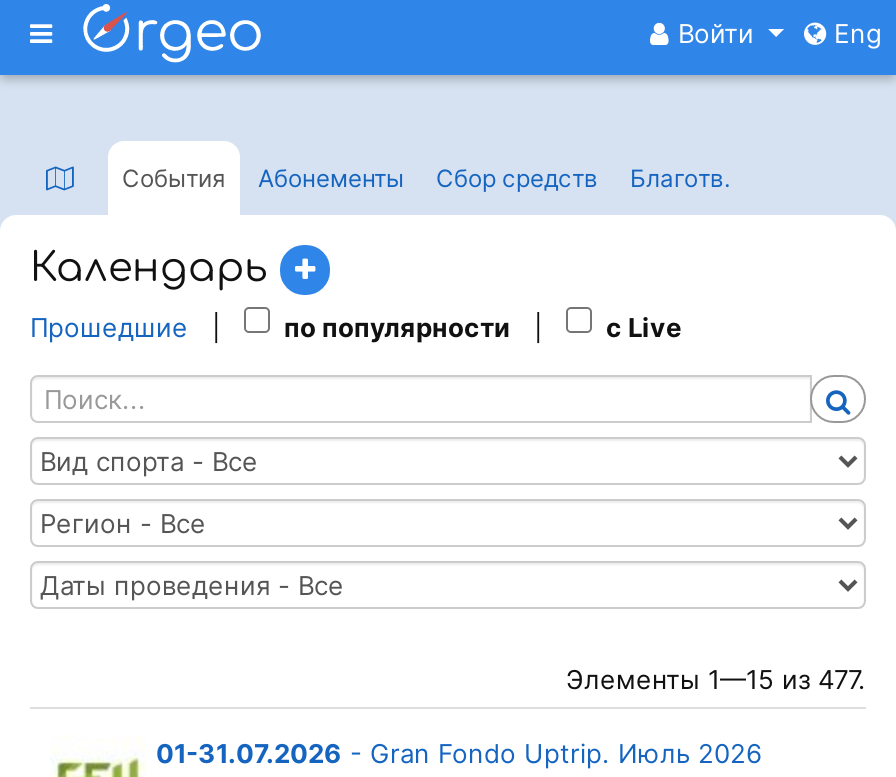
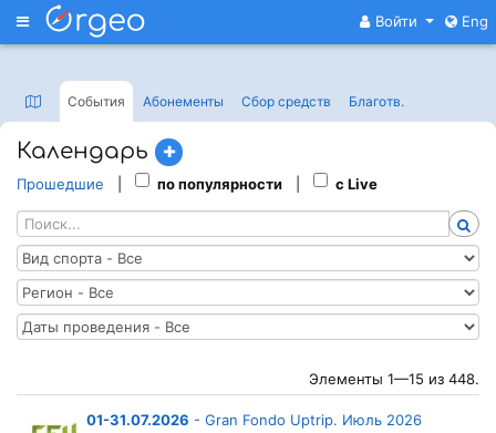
- Элементы 1—15 из 477.
+ Элементы 1—15 из 448.
